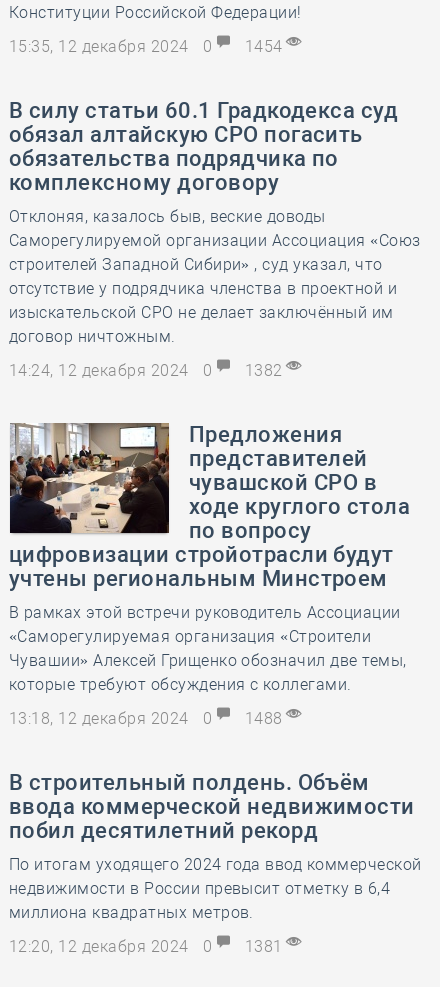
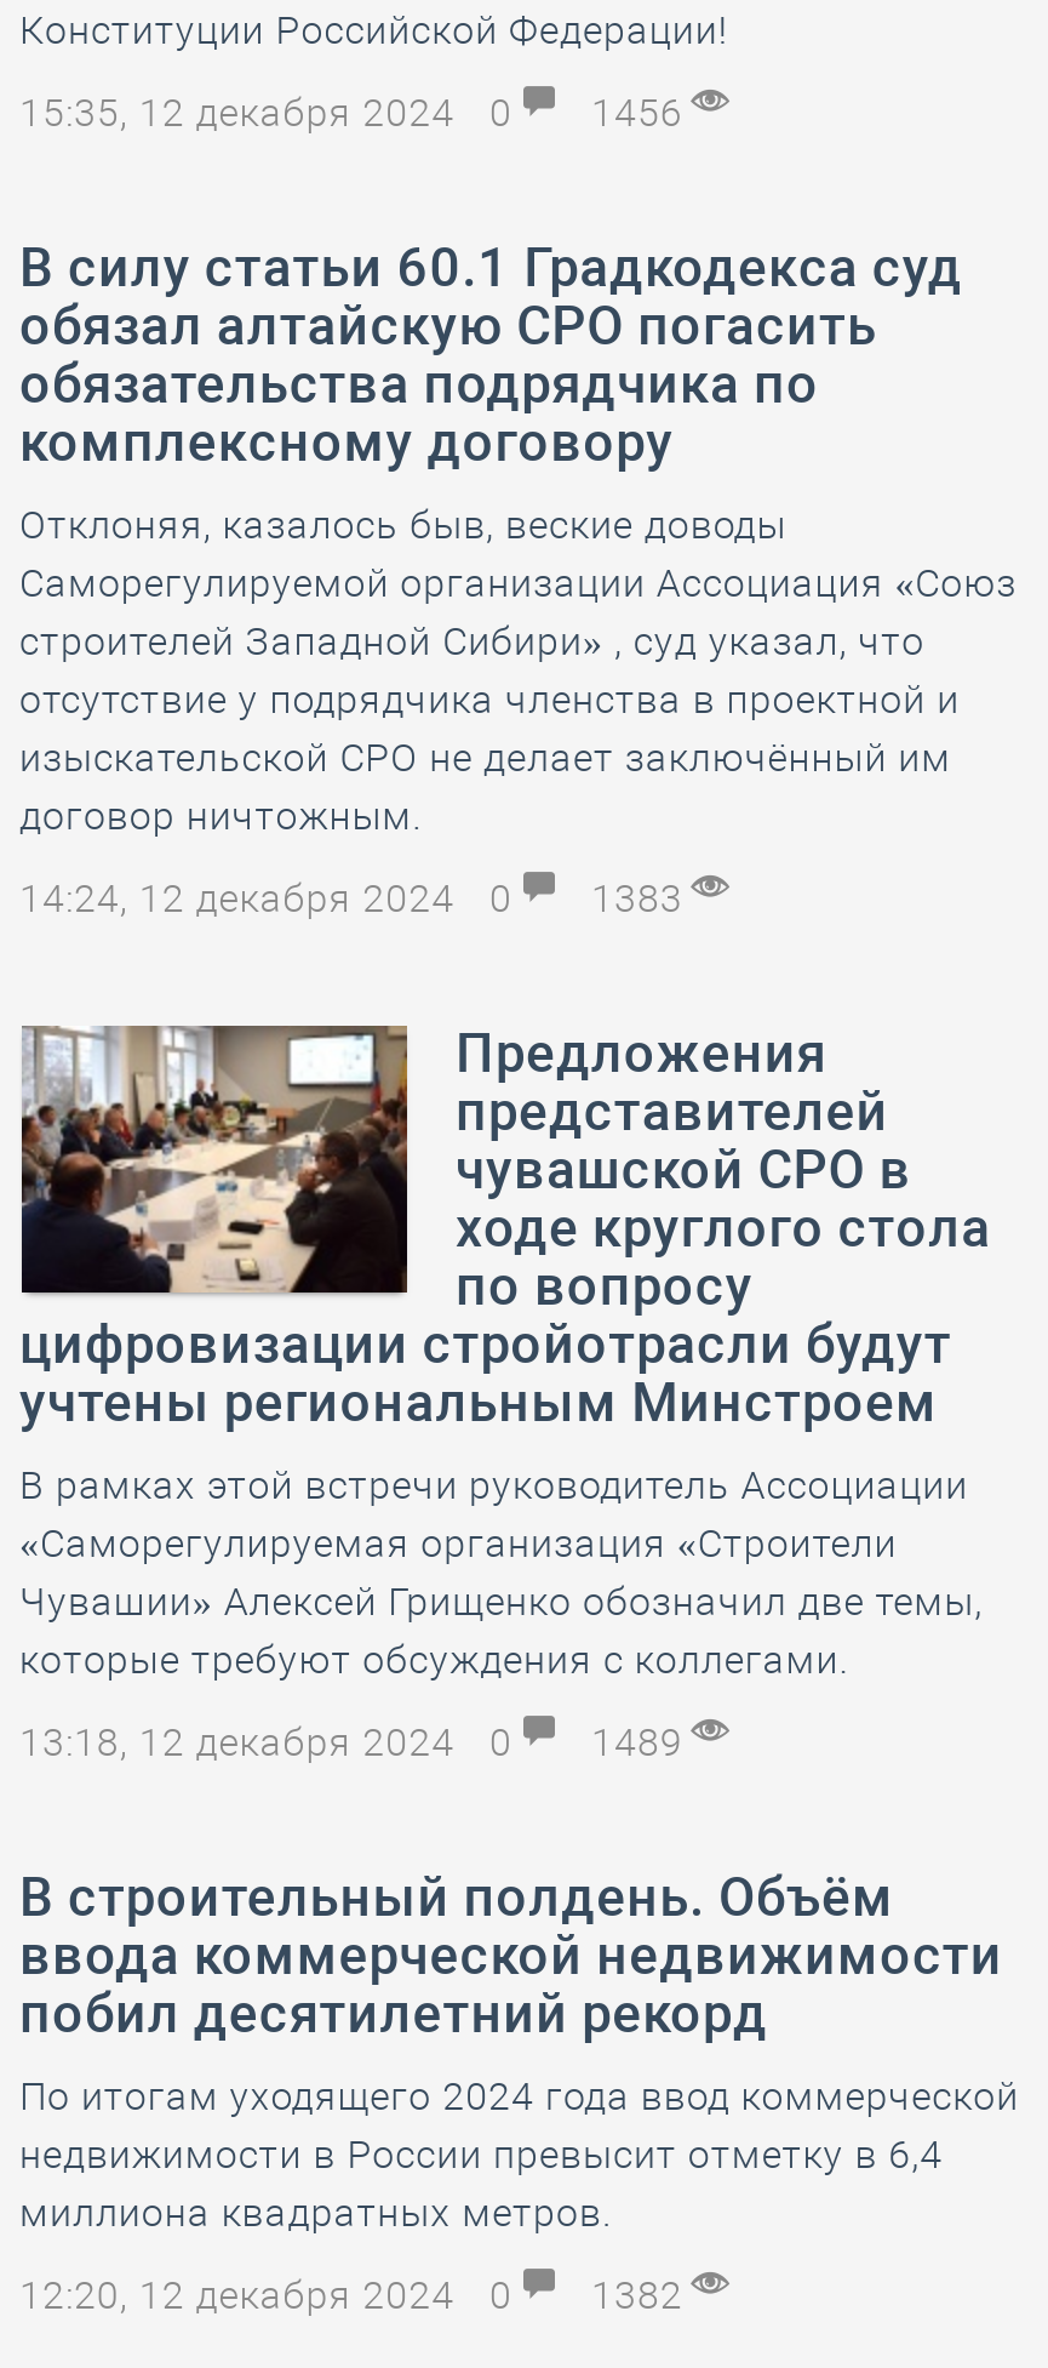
- 15:35, 12 декабря 2024 0 1454
+ 15:35, 12 декабря 2024 0 1456

- 14:24, 12 декабря 2024 0 1382
+ 14:24, 12 декабря 2024 0 1383

- 13:18, 12 декабря 2024 0 1488
+ 13:18, 12 декабря 2024 0 1489

- 12:20, 12 декабря 2024 0 1381
+ 12:20, 12 декабря 2024 0 1382
